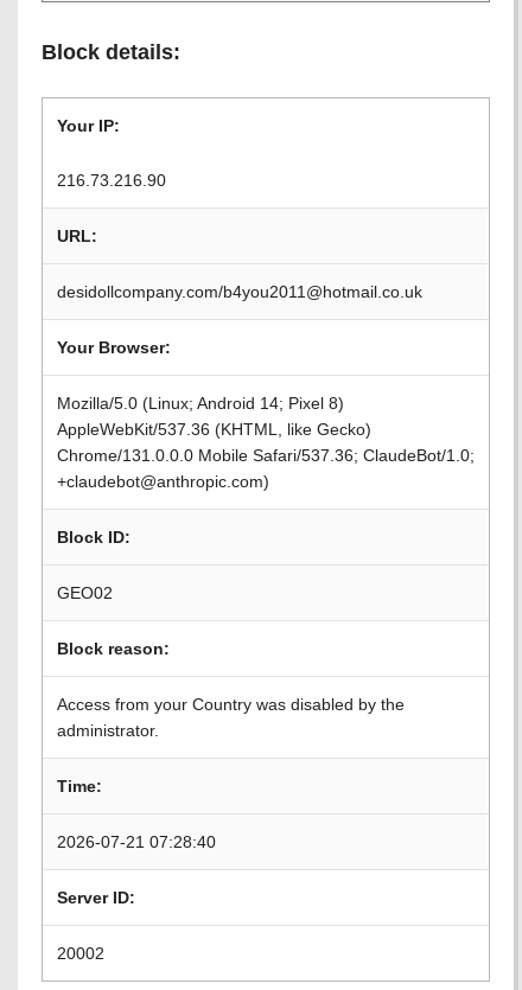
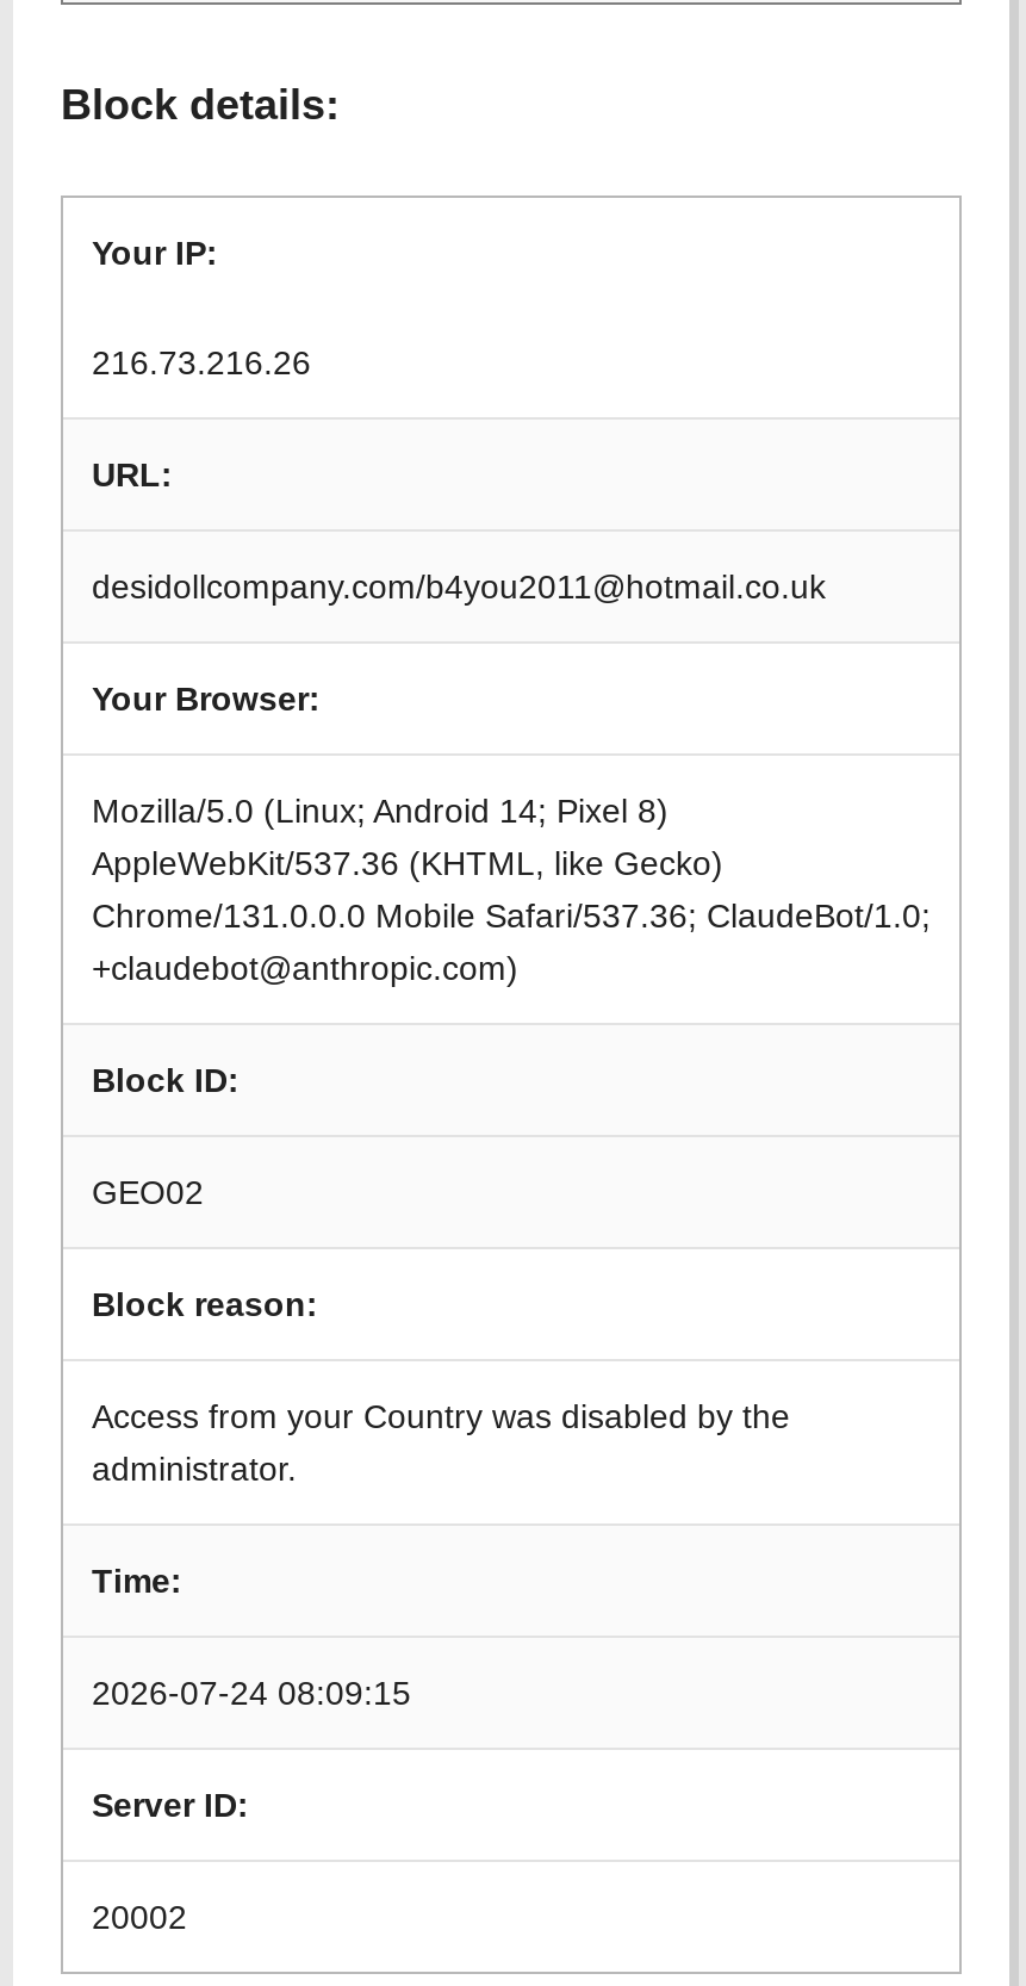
- 216.73.216.90
+ 216.73.216.26

- 2026-07-21 07:28:40
+ 2026-07-24 08:09:15
